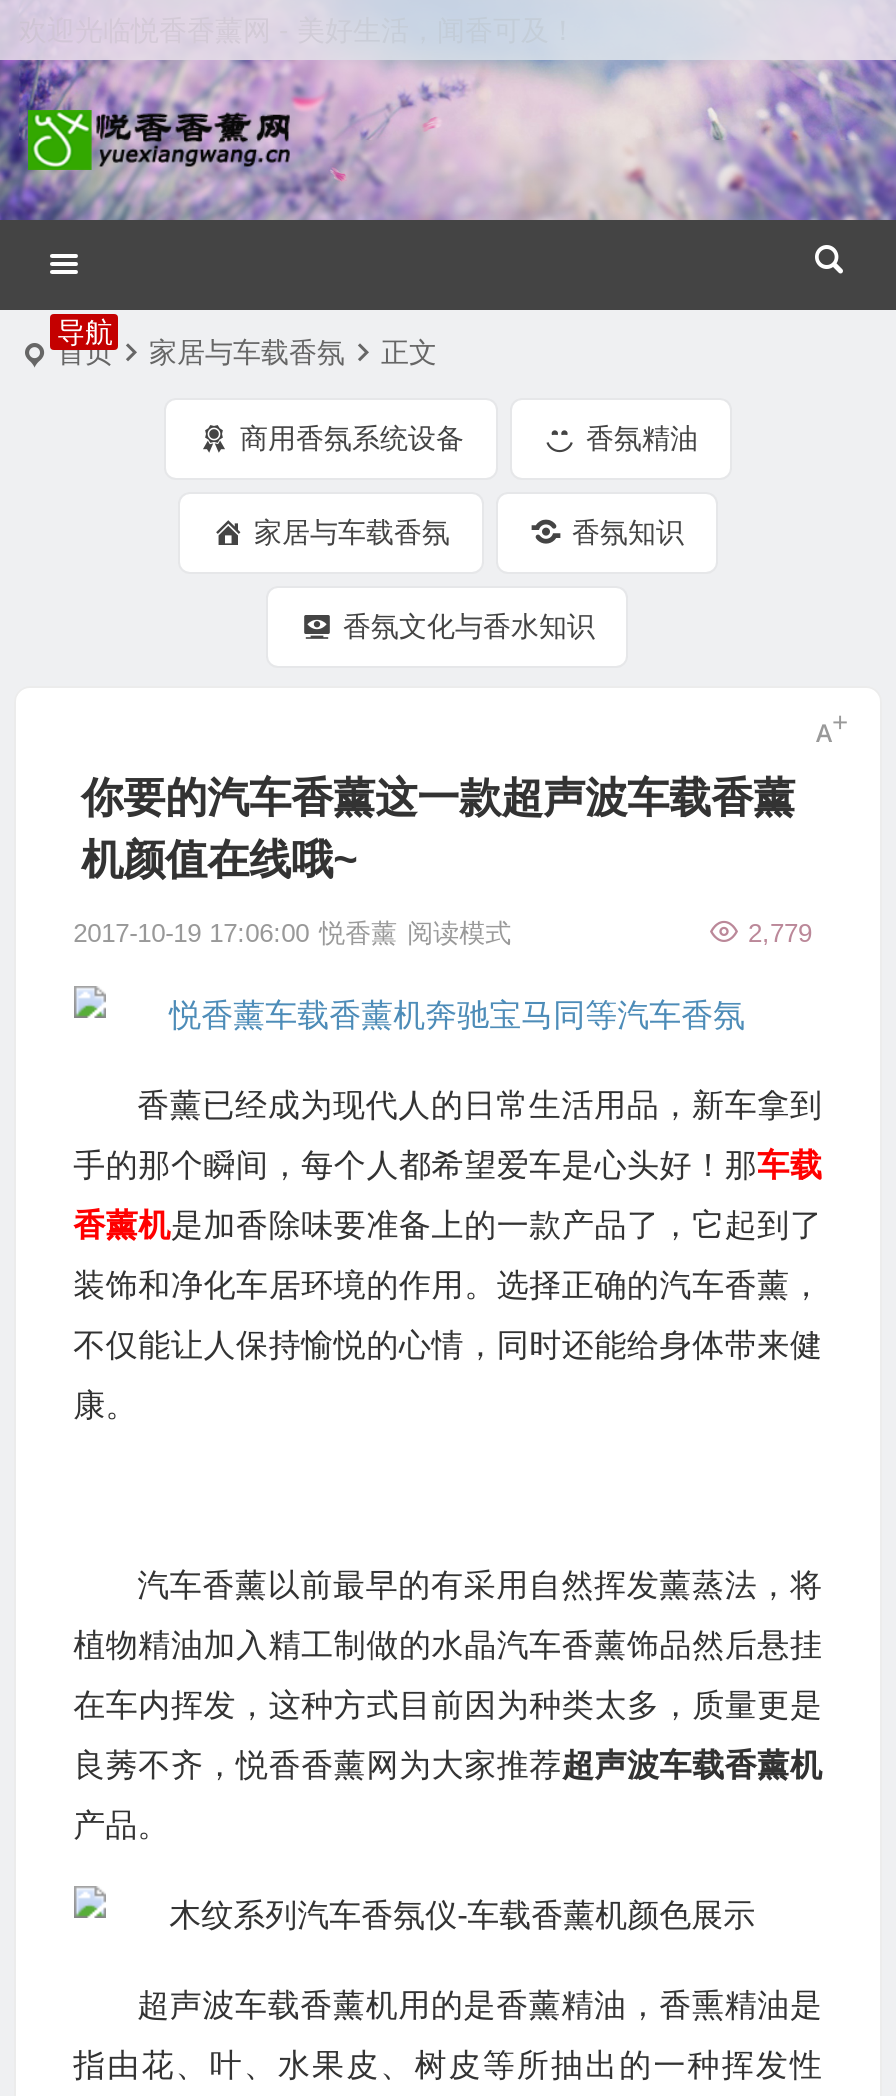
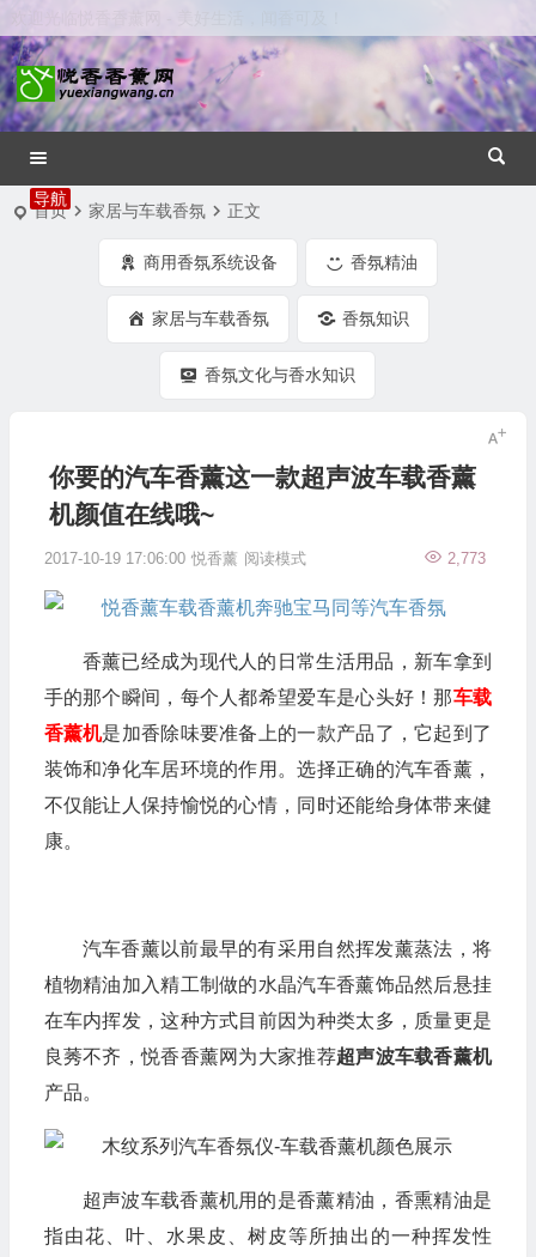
- 2,779
+ 2,773
